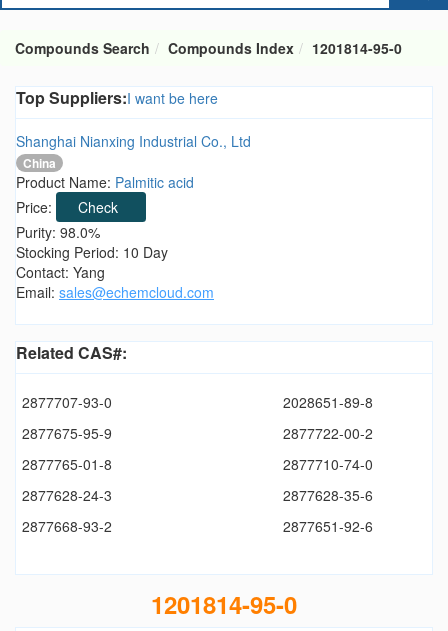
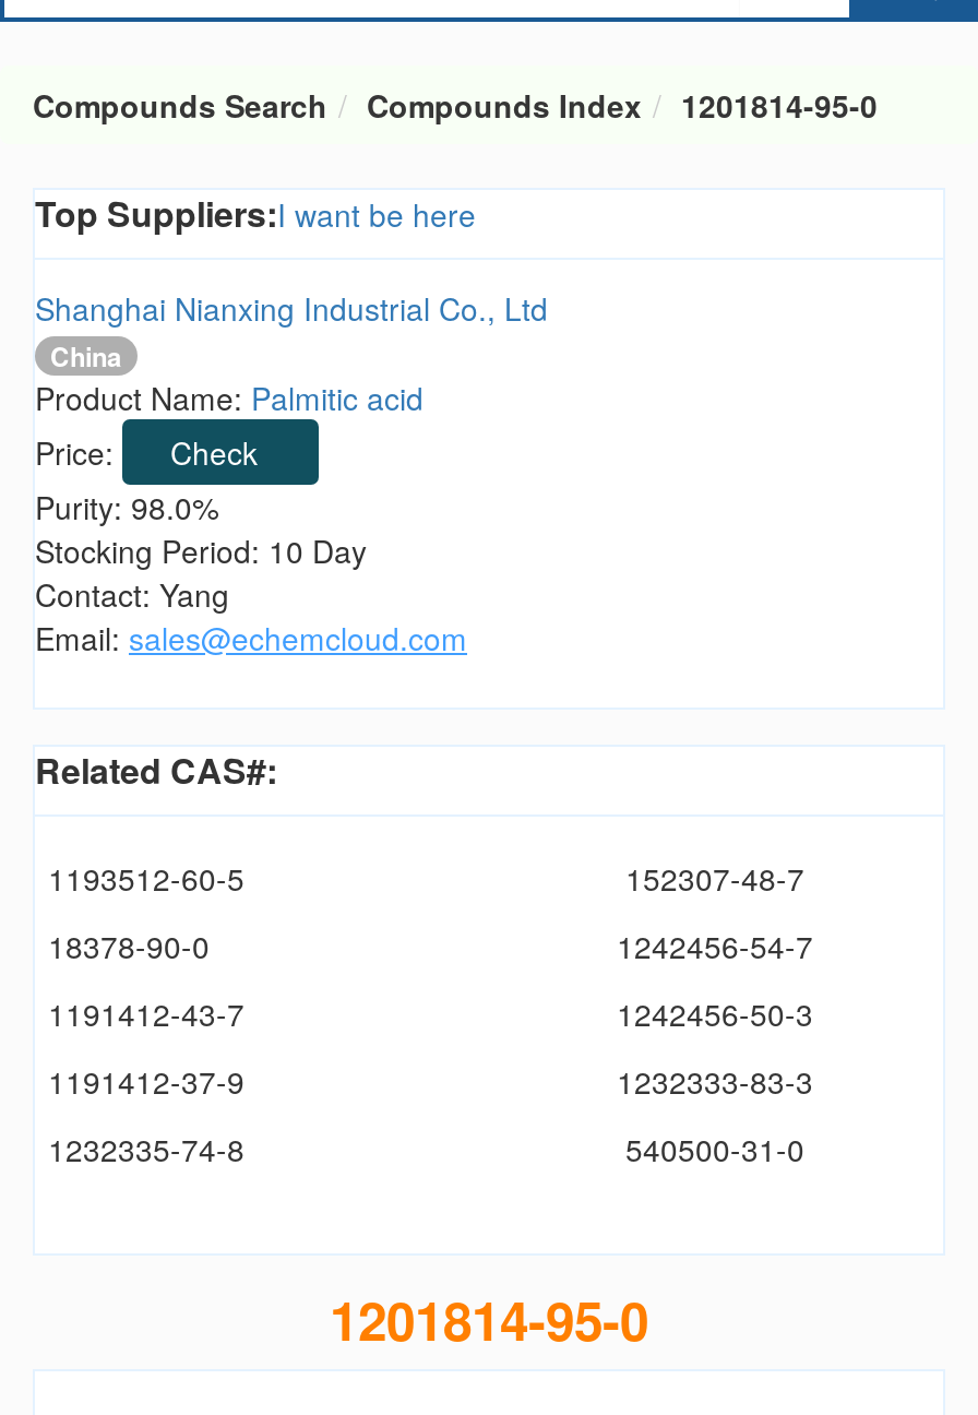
- 2877707-93-0
+ 1193512-60-5

- 2028651-89-8
+ 152307-48-7

- 2877675-95-9
+ 18378-90-0

- 2877722-00-2
+ 1242456-54-7

- 2877765-01-8
+ 1191412-43-7

- 2877710-74-0
+ 1242456-50-3

- 2877628-24-3
+ 1191412-37-9

- 2877628-35-6
+ 1232333-83-3

- 2877668-93-2
+ 1232335-74-8

- 2877651-92-6
+ 540500-31-0
